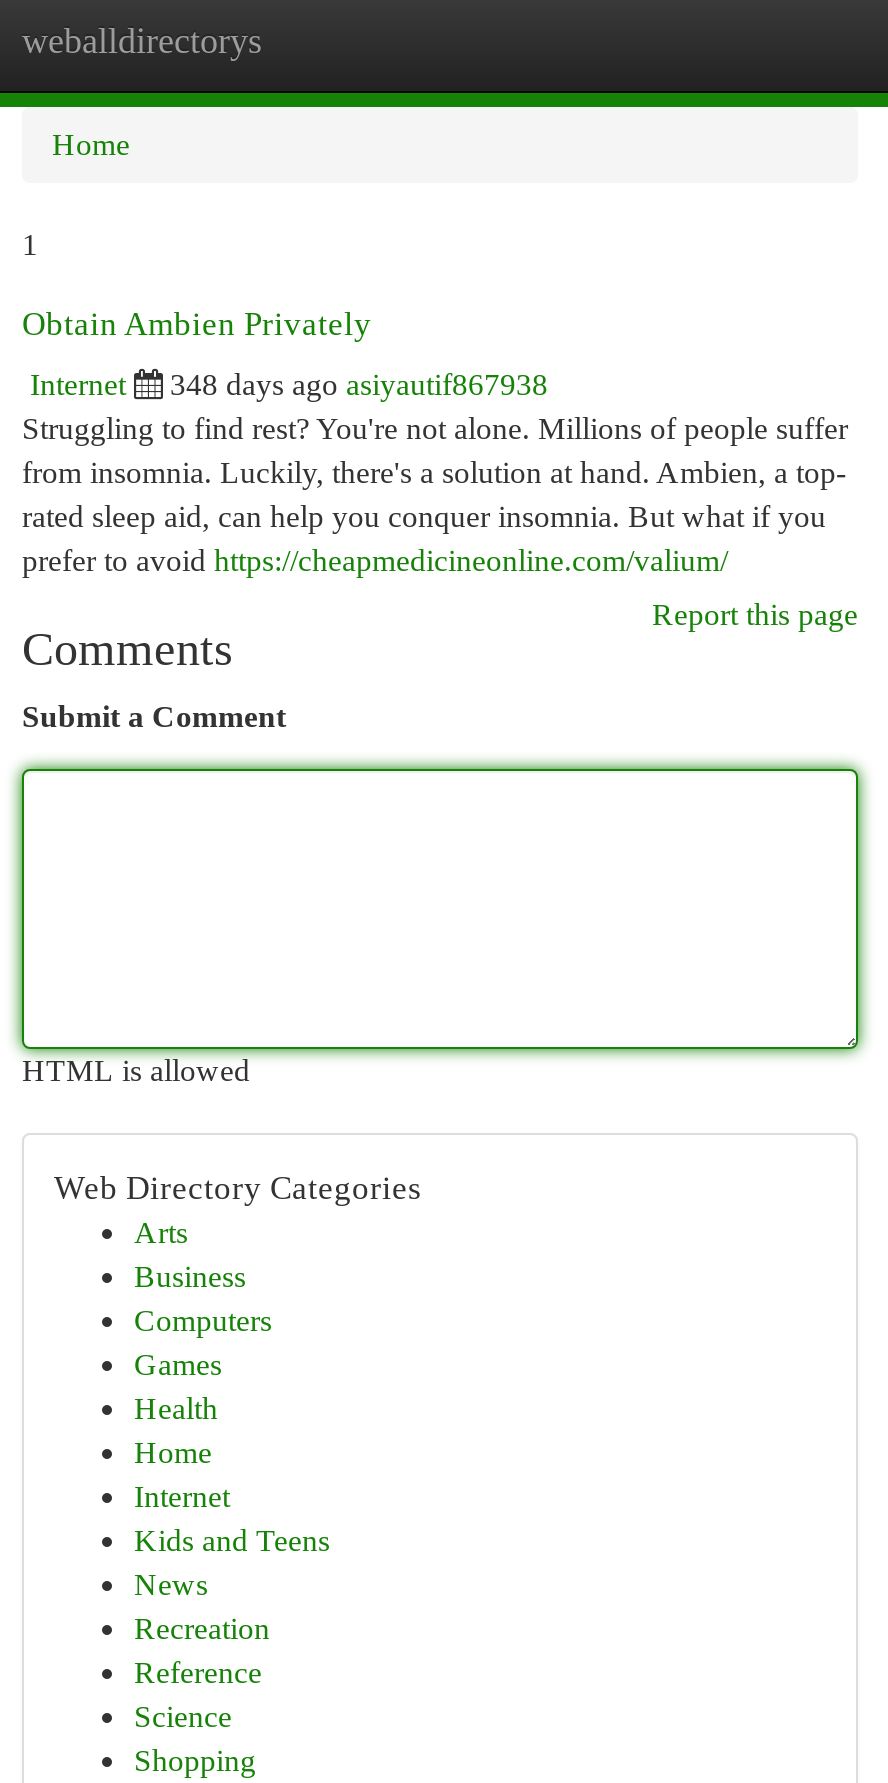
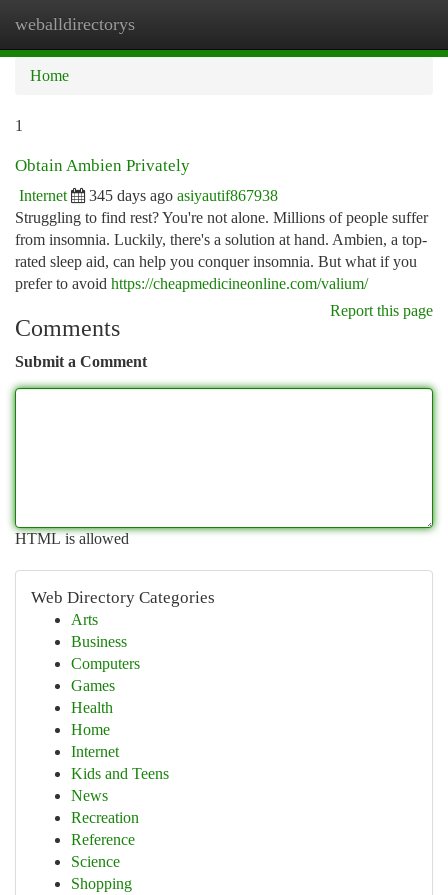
- 348 days ago asiyautif867938
+ 345 days ago asiyautif867938
